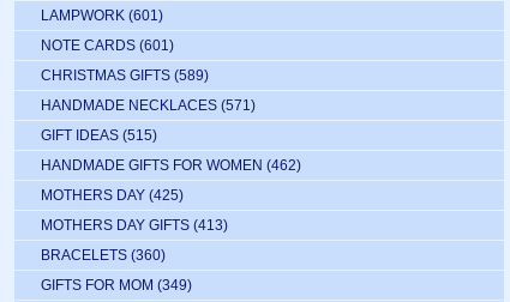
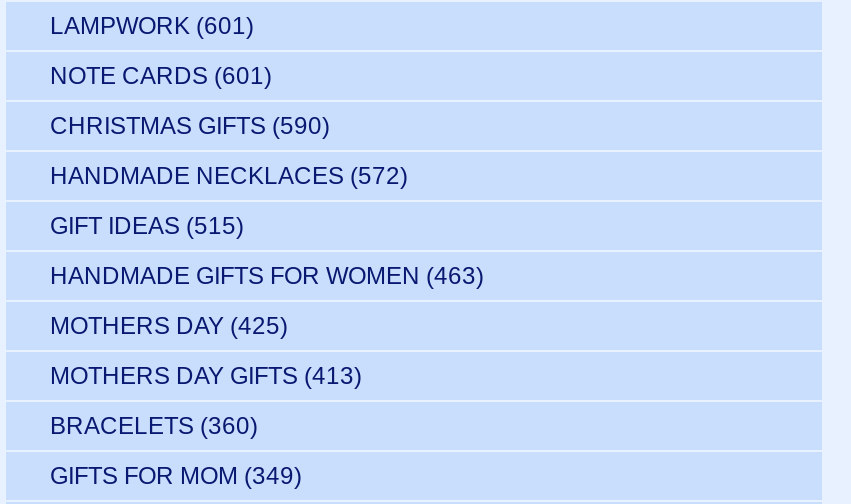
- CHRISTMAS GIFTS (589)
+ CHRISTMAS GIFTS (590)

- HANDMADE NECKLACES (571)
+ HANDMADE NECKLACES (572)

- HANDMADE GIFTS FOR WOMEN (462)
+ HANDMADE GIFTS FOR WOMEN (463)
